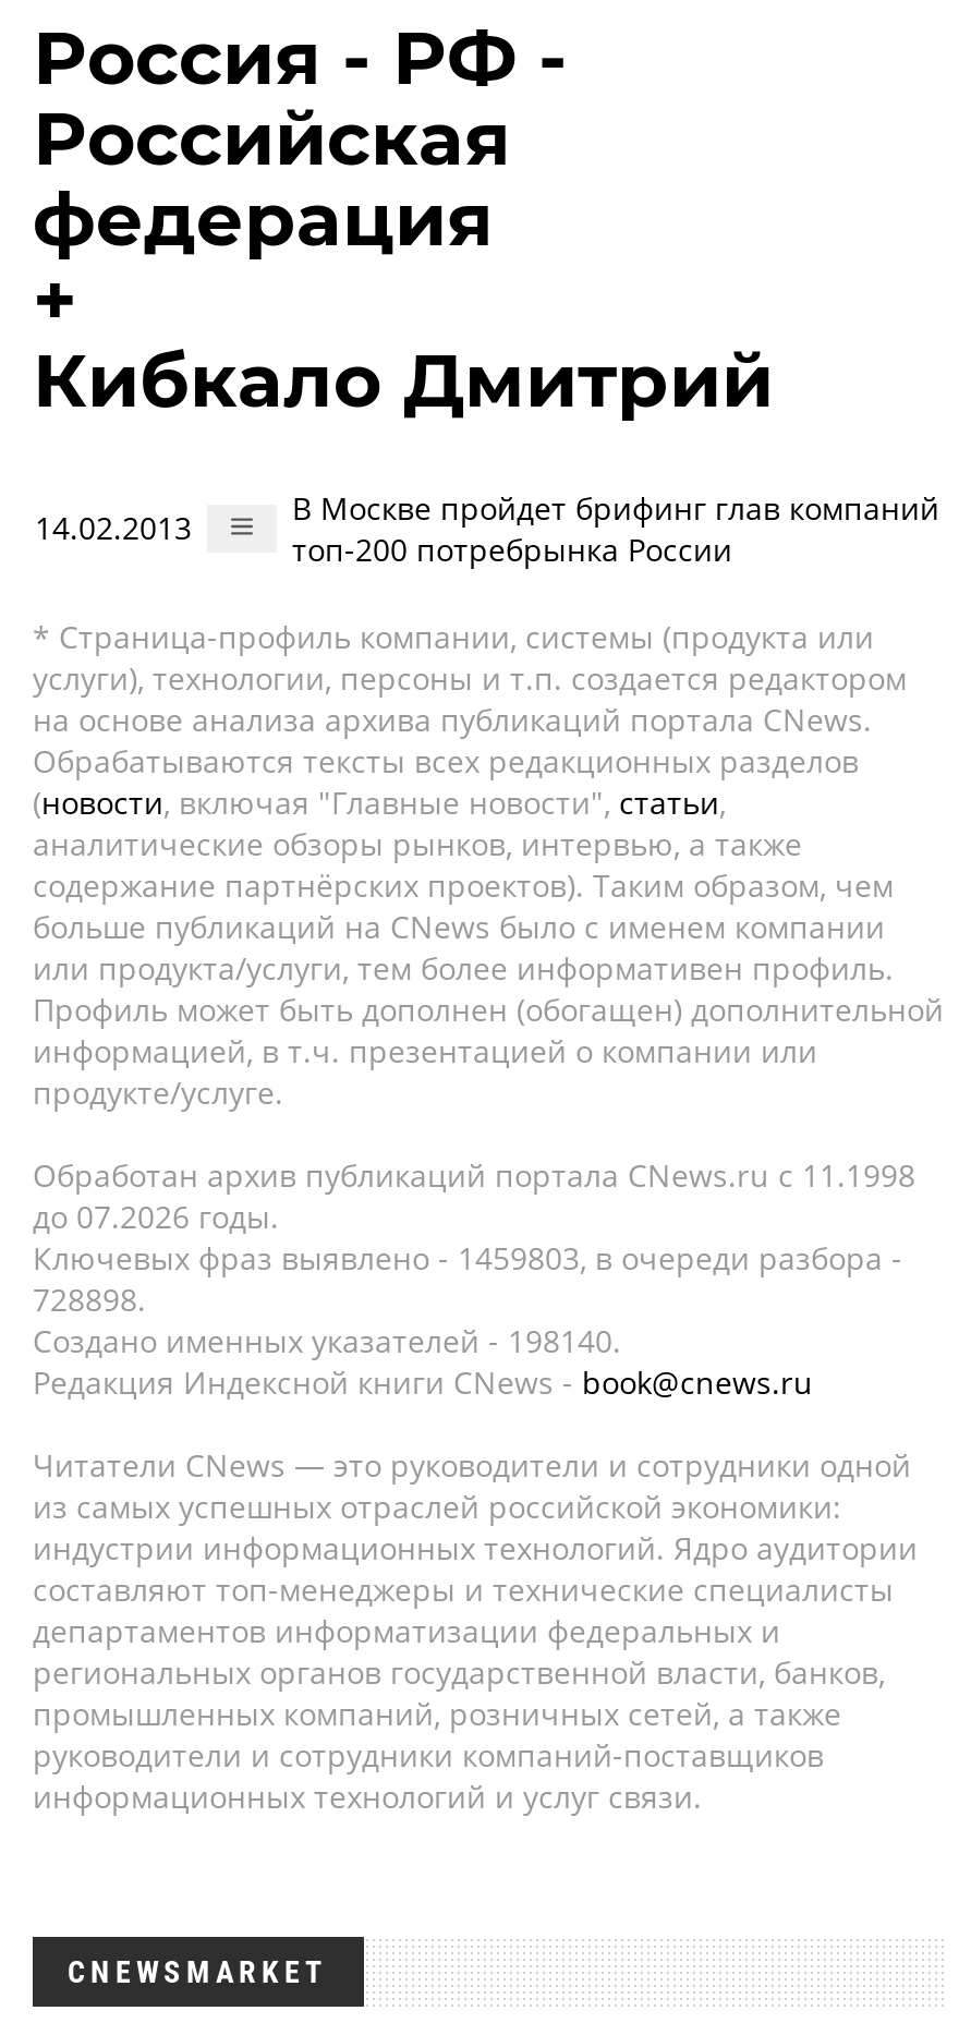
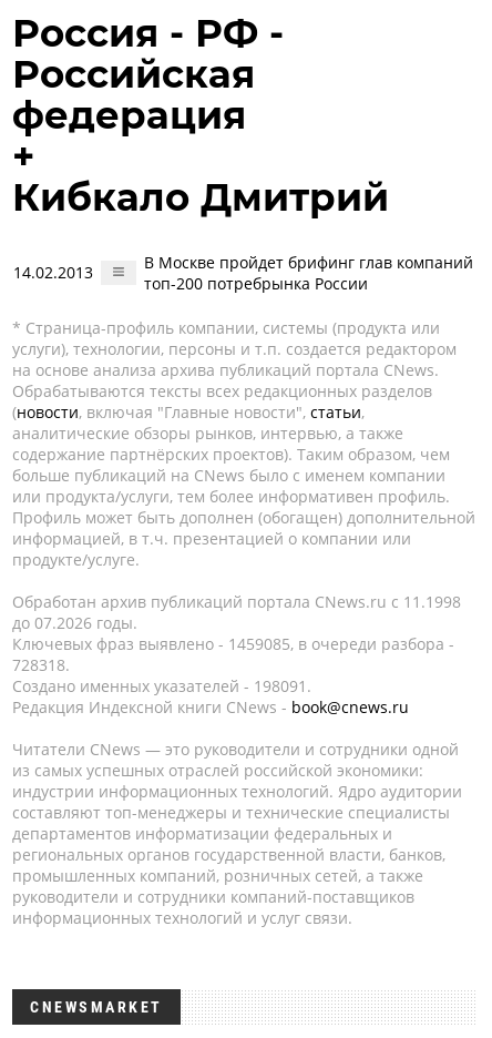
- Ключевых фраз выявлено - 1459803, в очереди разбора -
+ Ключевых фраз выявлено - 1459085, в очереди разбора -

- 728898.
+ 728318.

- Создано именных указателей - 198140.
+ Создано именных указателей - 198091.
